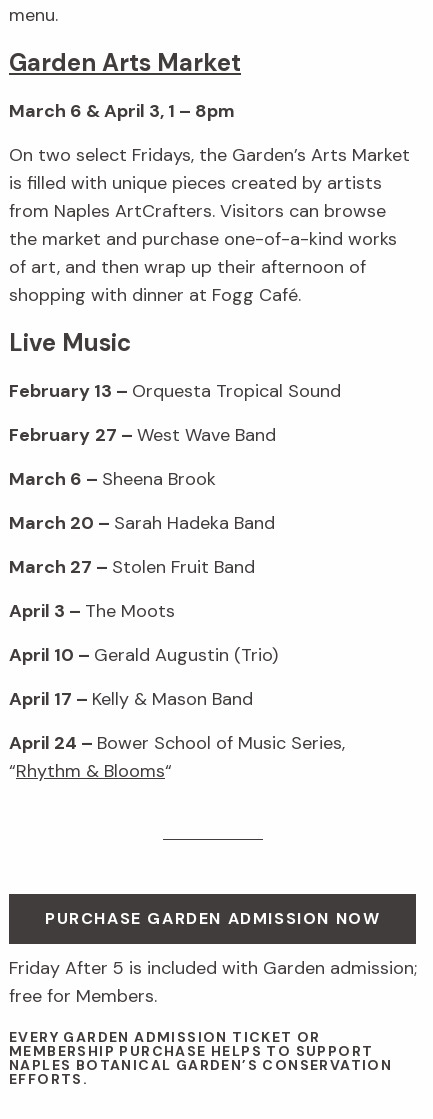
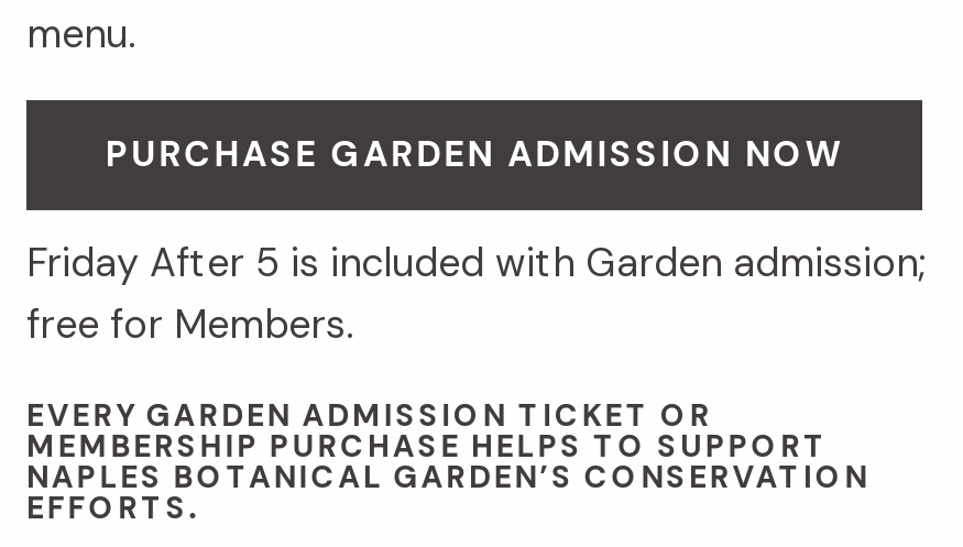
- Garden Arts Market
- March 6 & April 3, 1 – 8pm
- On two select Fridays, the Garden’s Arts Market
- is filled with unique pieces created by artists
- from Naples ArtCrafters. Visitors can browse
- the market and purchase one-of-a-kind works
- of art, and then wrap up their afternoon of
- shopping with dinner at Fogg Café.
- Live Music
- February 13 – Orquesta Tropical Sound
- February 27 – West Wave Band
- March 6 – Sheena Brook
- March 20 – Sarah Hadeka Band
- March 27 – Stolen Fruit Band
- April 3 – The Moots
- April 10 – Gerald Augustin (Trio)
- April 17 – Kelly & Mason Band
- April 24 – Bower School of Music Series,
- “Rhythm & Blooms“
